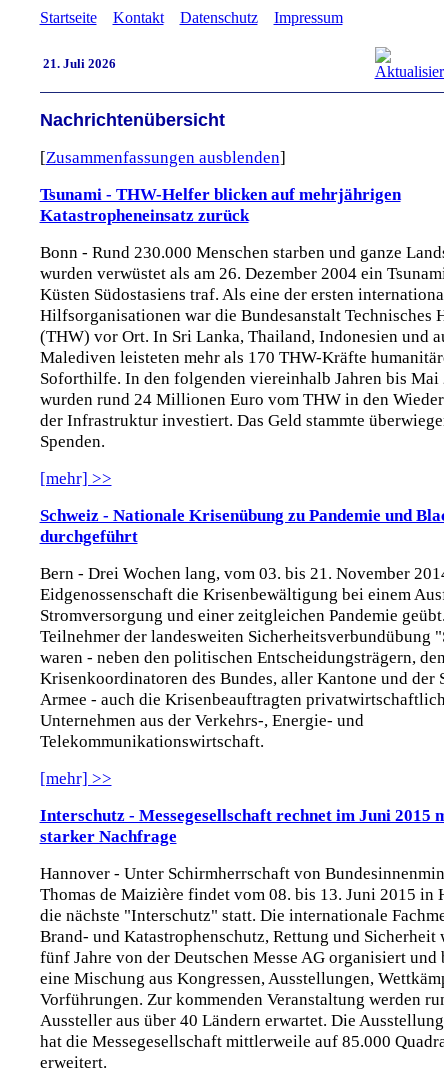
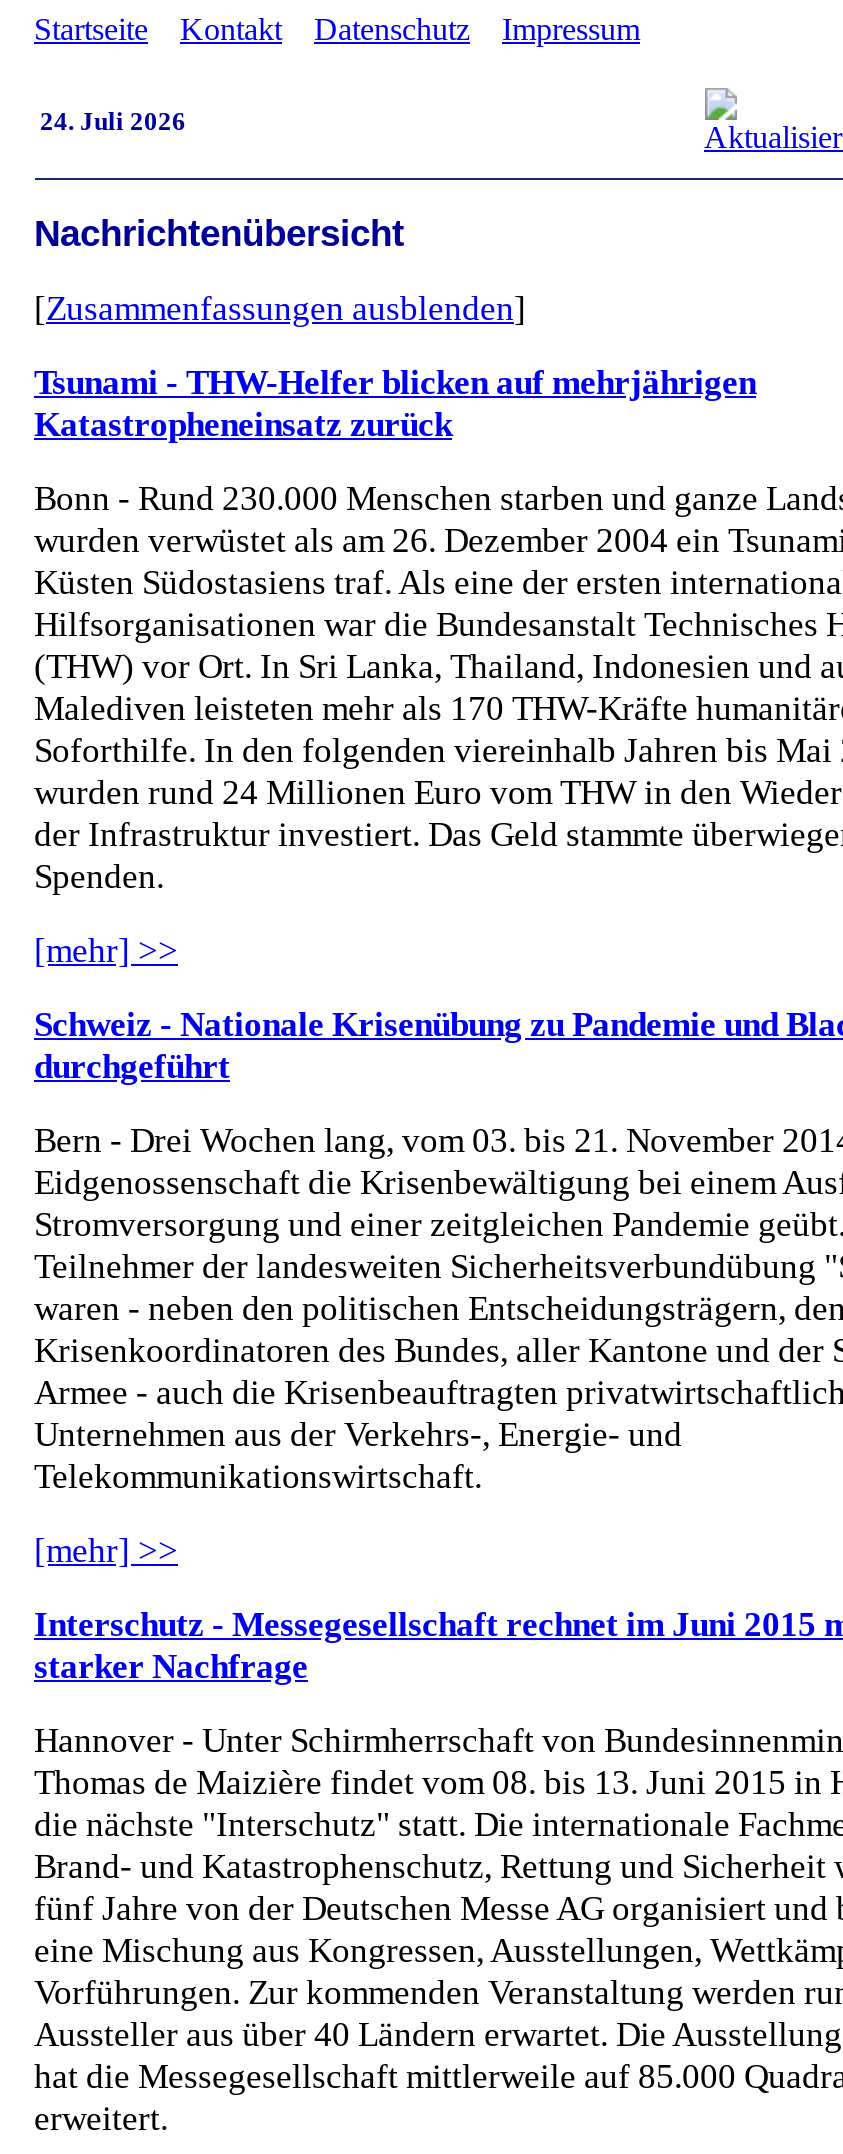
- 21. Juli 2026
+ 24. Juli 2026
